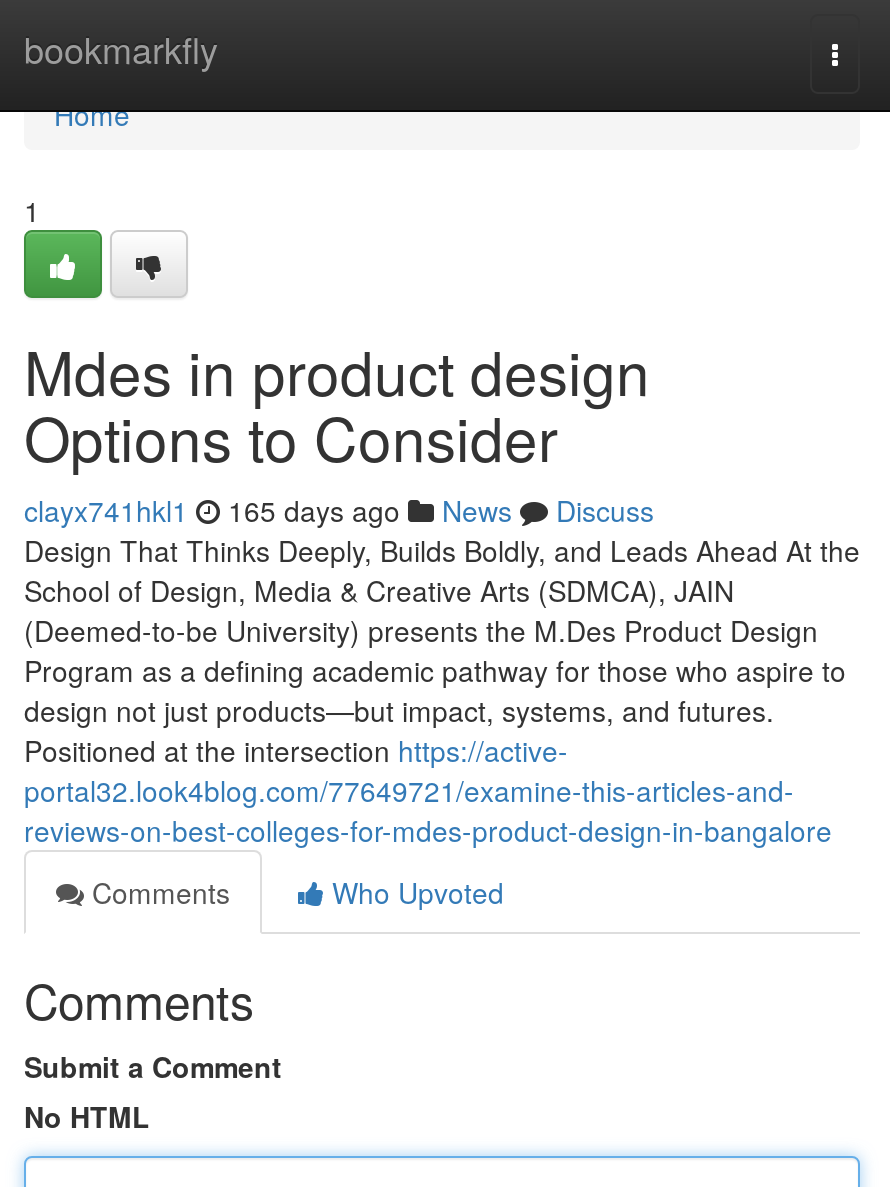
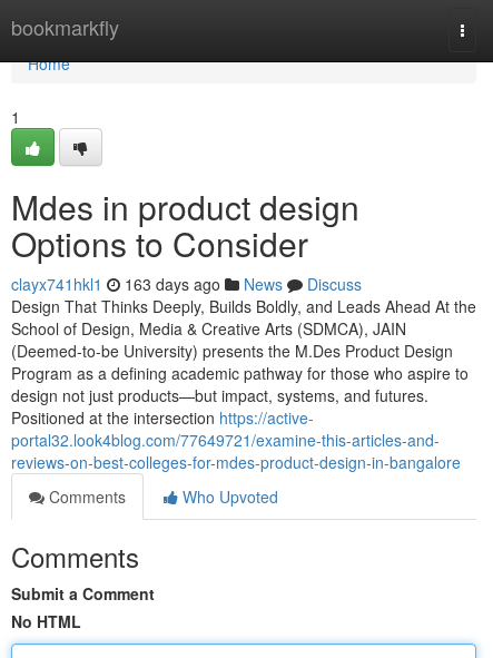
- clayx741hkl1 165 days ago News Discuss
+ clayx741hkl1 163 days ago News Discuss
